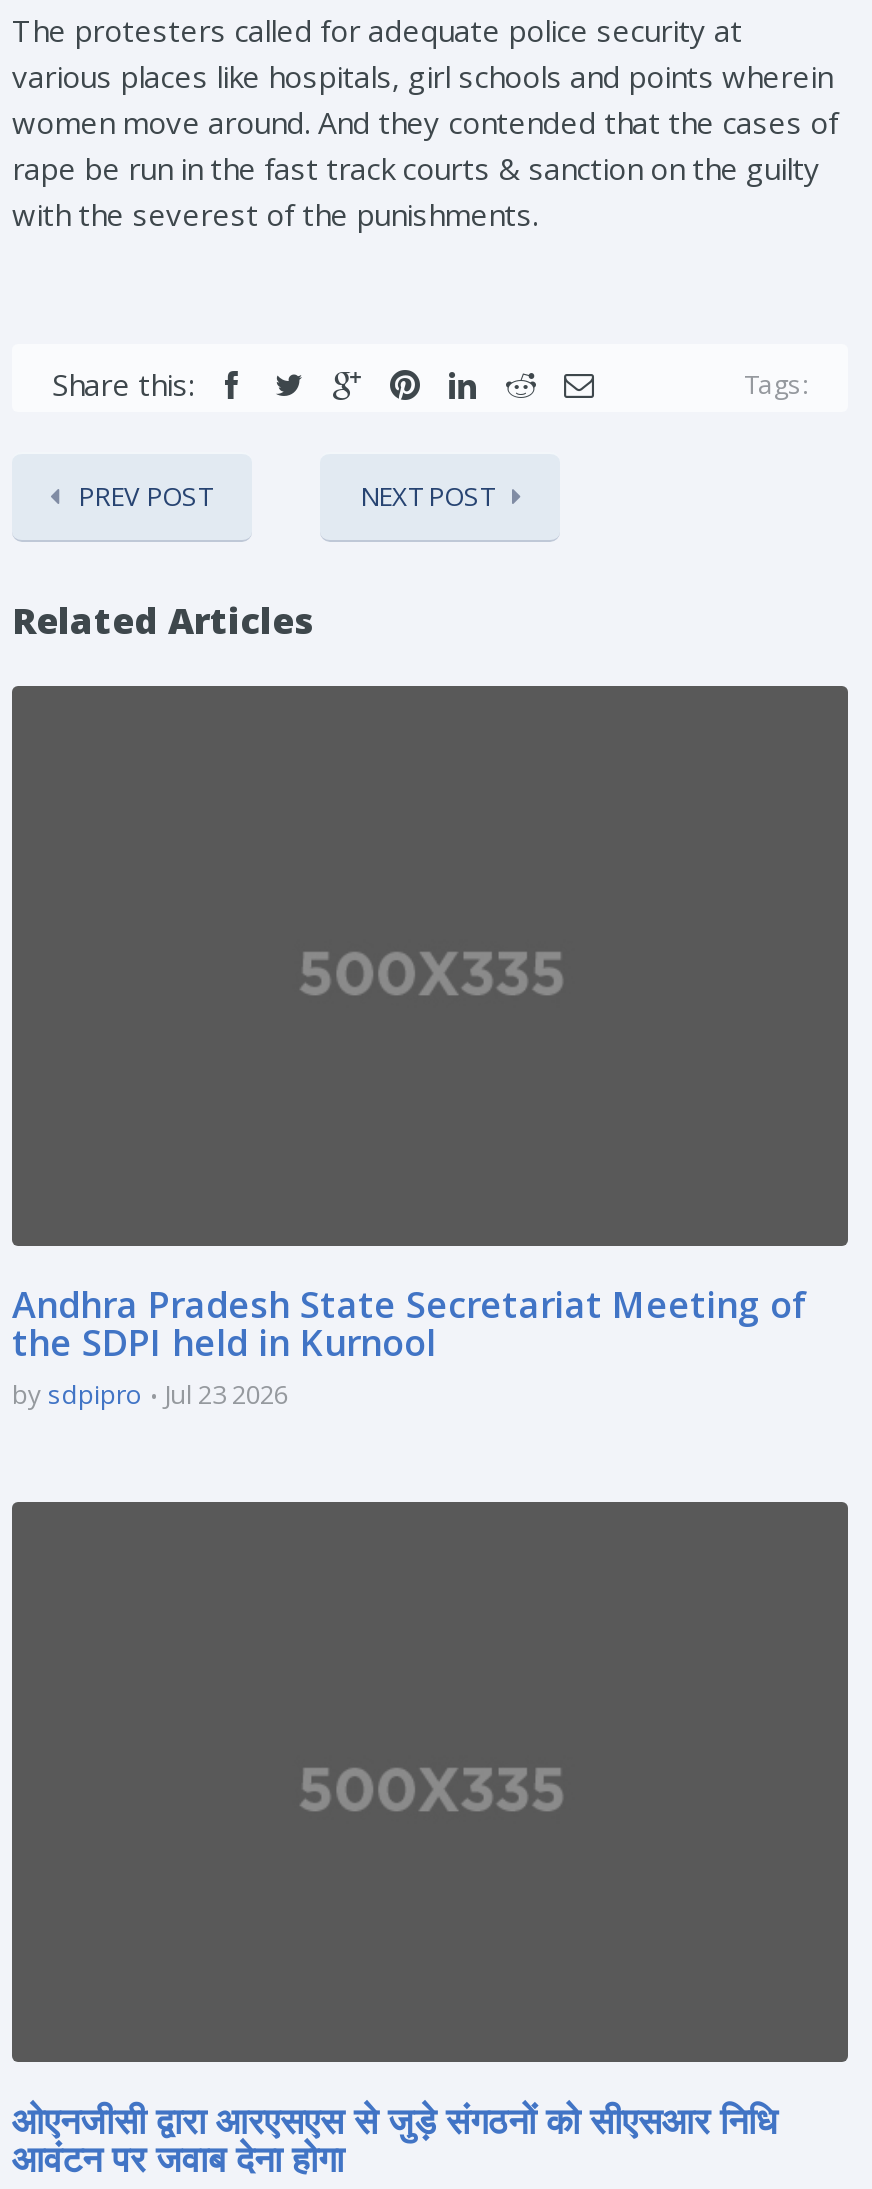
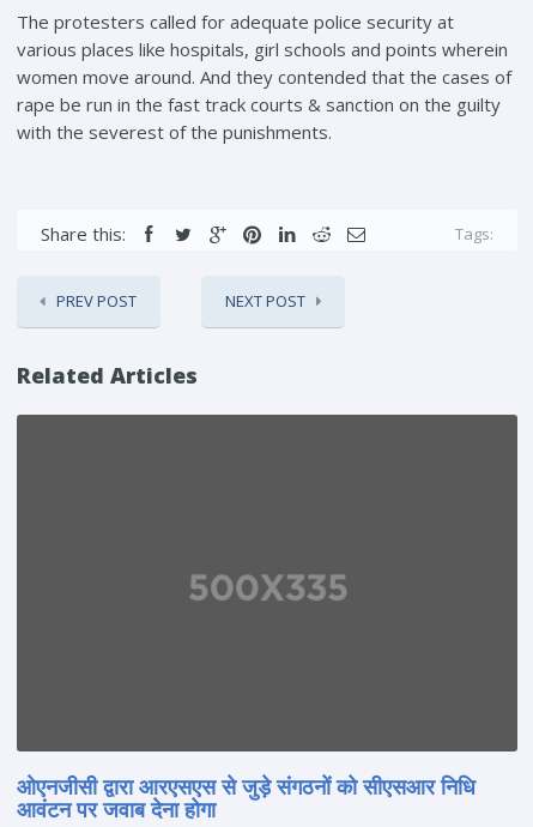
- Andhra Pradesh State Secretariat Meeting of
- the SDPI held in Kurnool
- by sdpipro
- Jul 23 2026
